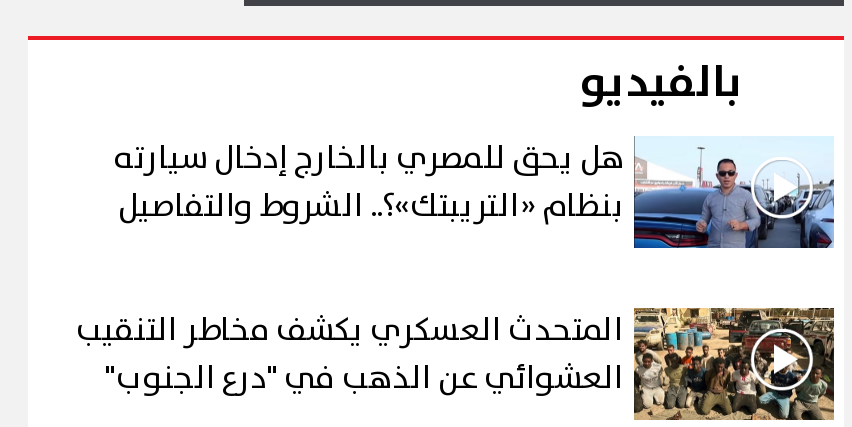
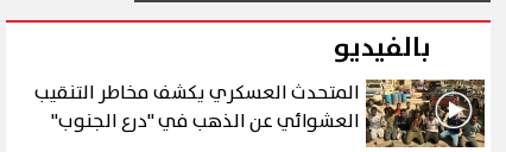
- [image]
- هل يحق للمصري بالخارج إدخال سيارته
- بنظام «التريبتك»؟.. الشروط والتفاصيل
